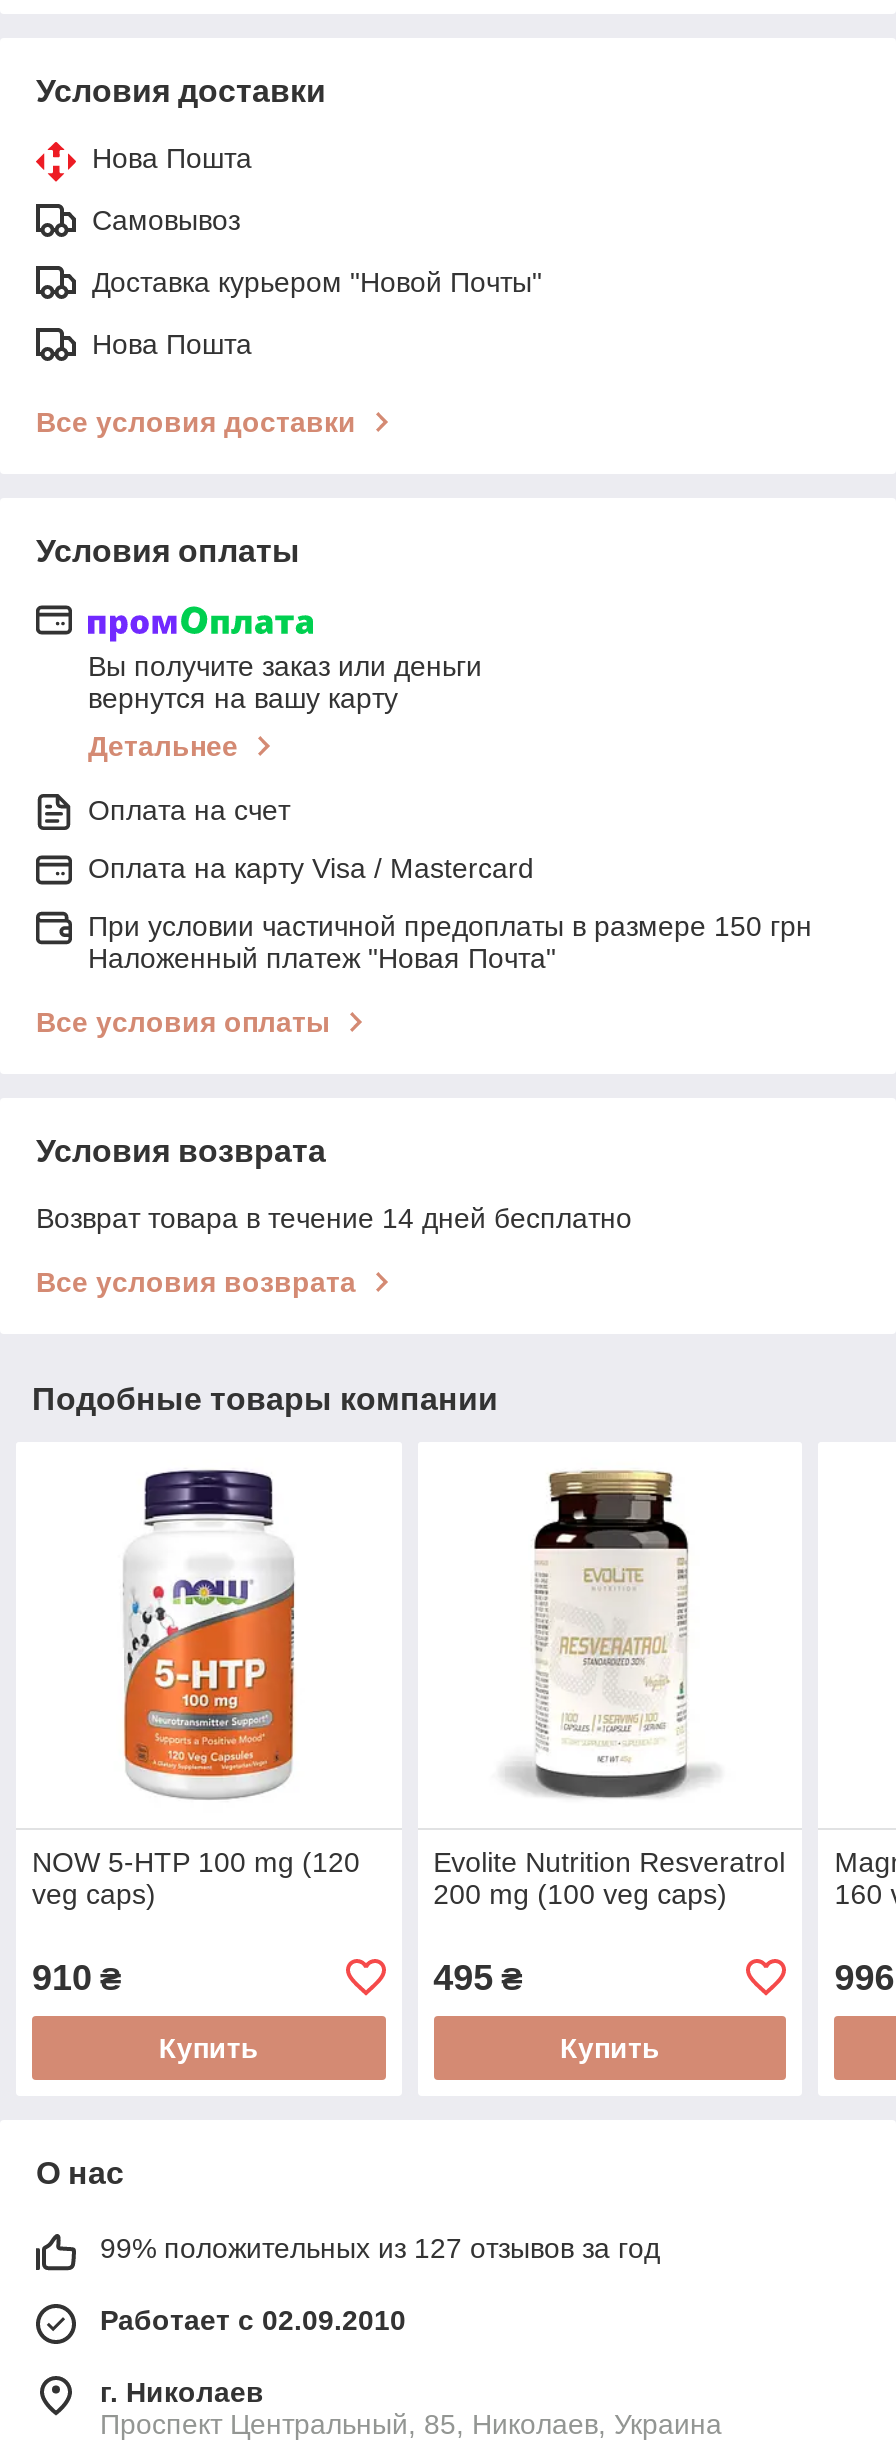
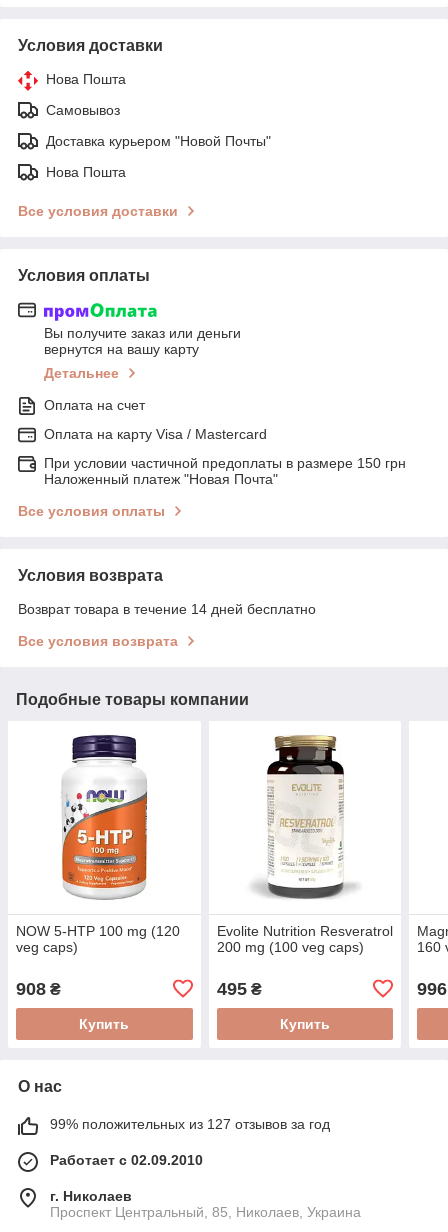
- 910 ₴
+ 908 ₴
